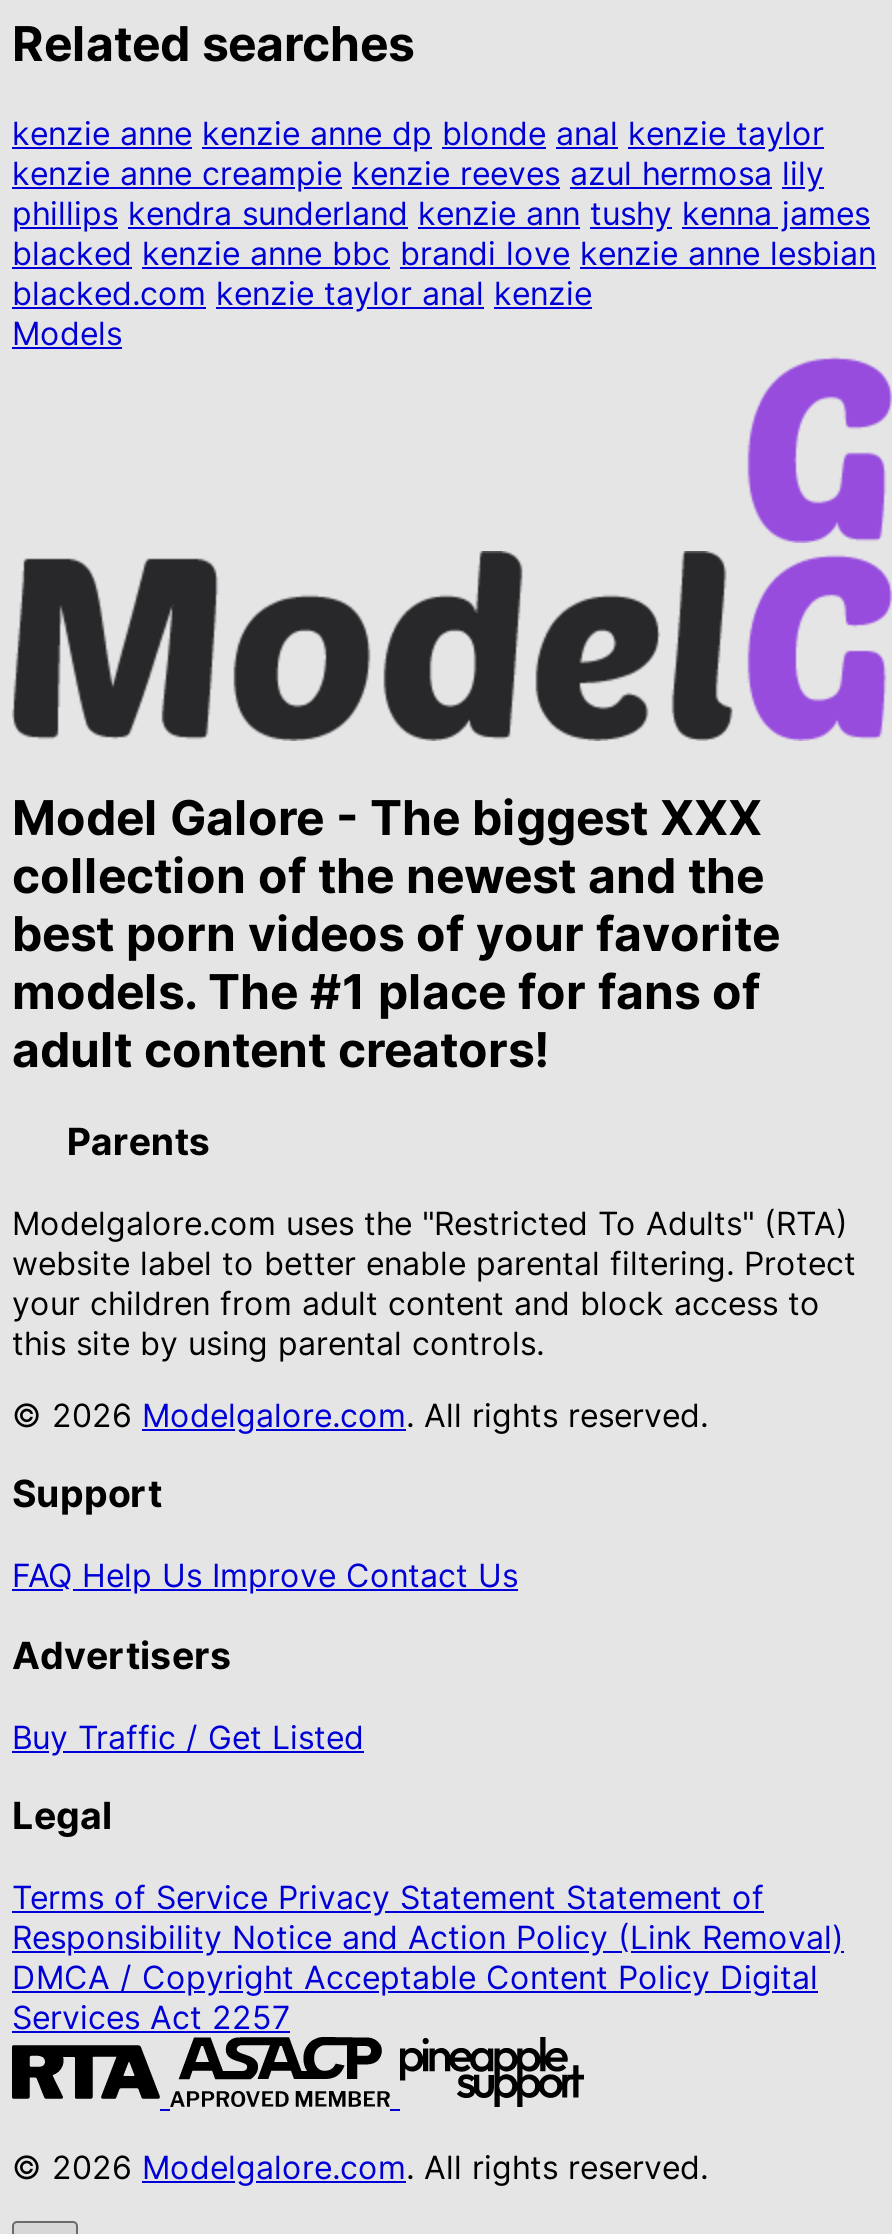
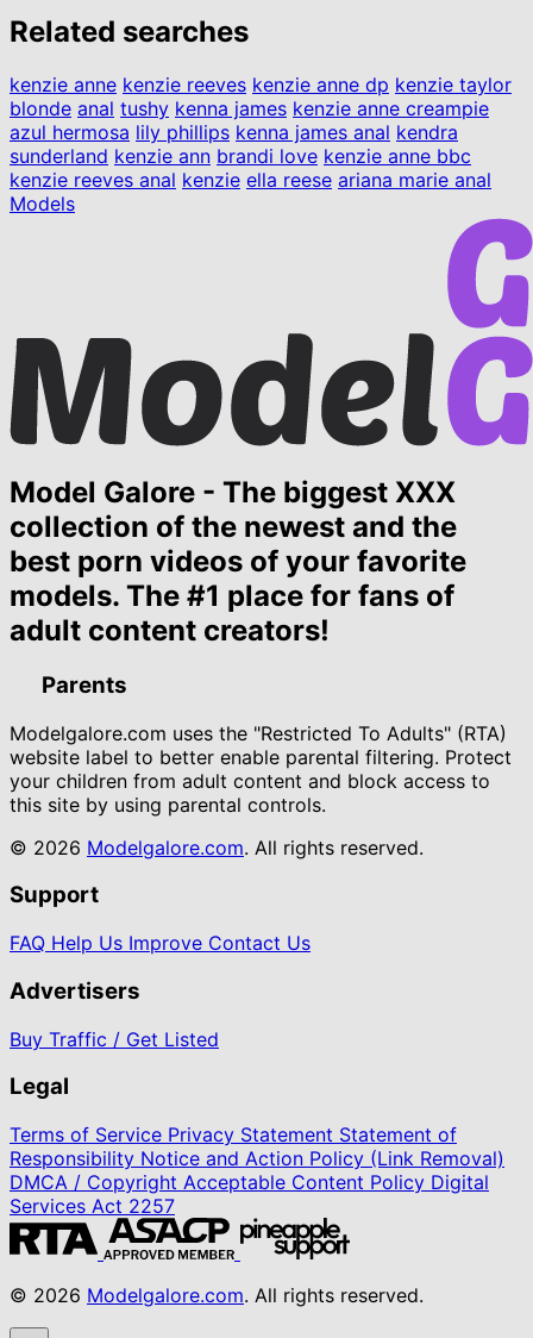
- kenzie anne kenzie anne dp blonde anal kenzie taylor
- kenzie anne creampie kenzie reeves azul hermosa lily
- phillips kendra sunderland kenzie ann tushy kenna james
- blacked kenzie anne bbc brandi love kenzie anne lesbian
- blacked.com kenzie taylor anal kenzie
+ kenzie anne kenzie reeves kenzie anne dp kenzie taylor
+ blonde anal tushy kenna james kenzie anne creampie
+ azul hermosa lily phillips kenna james anal kendra
+ sunderland kenzie ann brandi love kenzie anne bbc
+ kenzie reeves anal kenzie ella reese ariana marie anal
